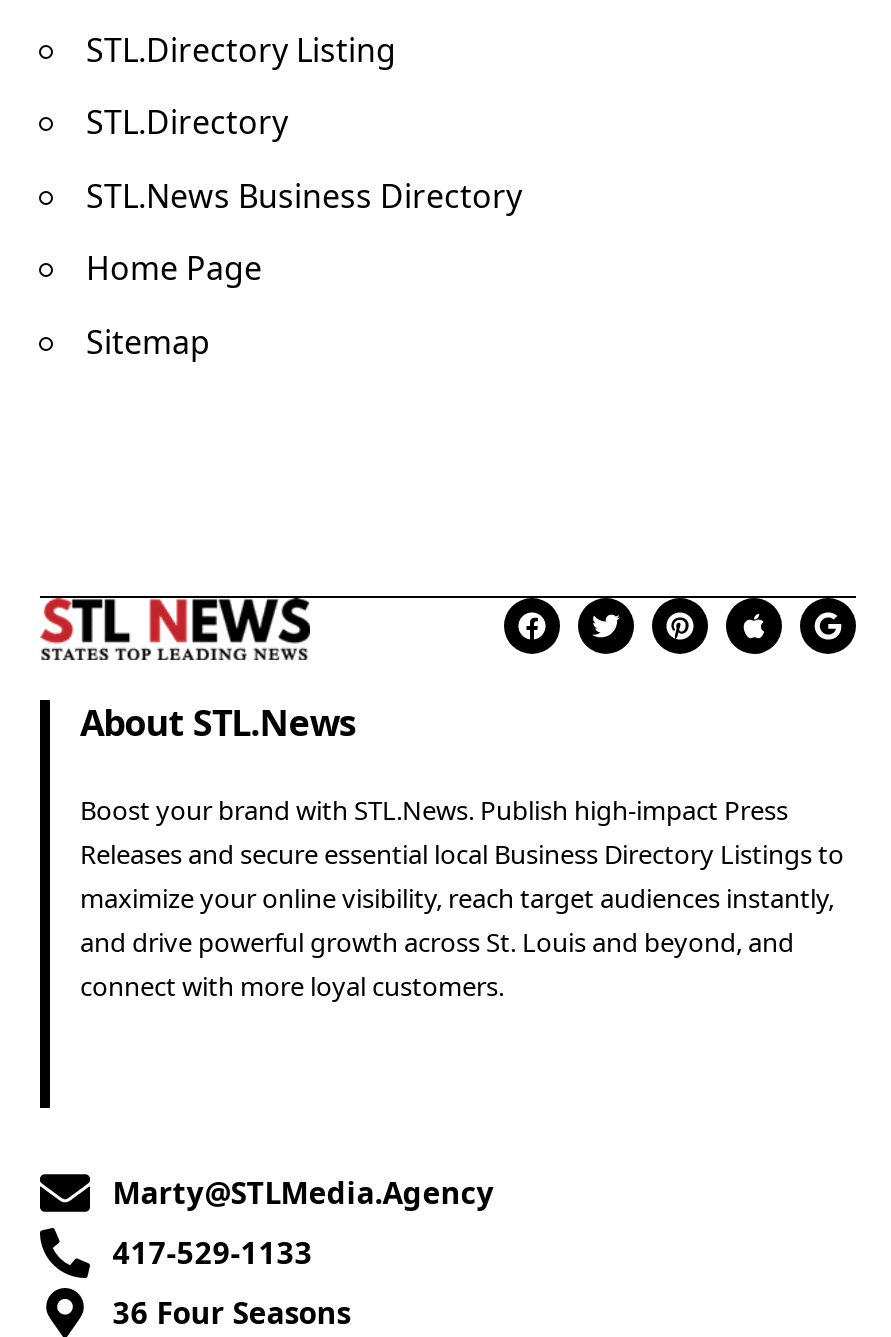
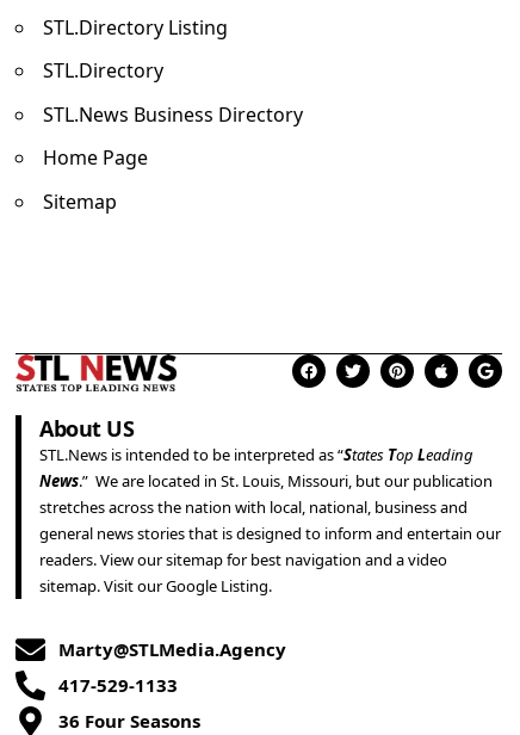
- About STL.News
- Boost your brand with STL.News. Publish high-impact Press
- Releases and secure essential local Business Directory Listings to
- maximize your online visibility, reach target audiences instantly,
- and drive powerful growth across St. Louis and beyond, and
- connect with more loyal customers.
+ About US
+ STL.News is intended to be interpreted as “States Top Leading
+ News.” We are located in St. Louis, Missouri, but our publication
+ stretches across the nation with local, national, business and
+ general news stories that is designed to inform and entertain our
+ readers. View our sitemap for best navigation and a video
+ sitemap. Visit our Google Listing.
